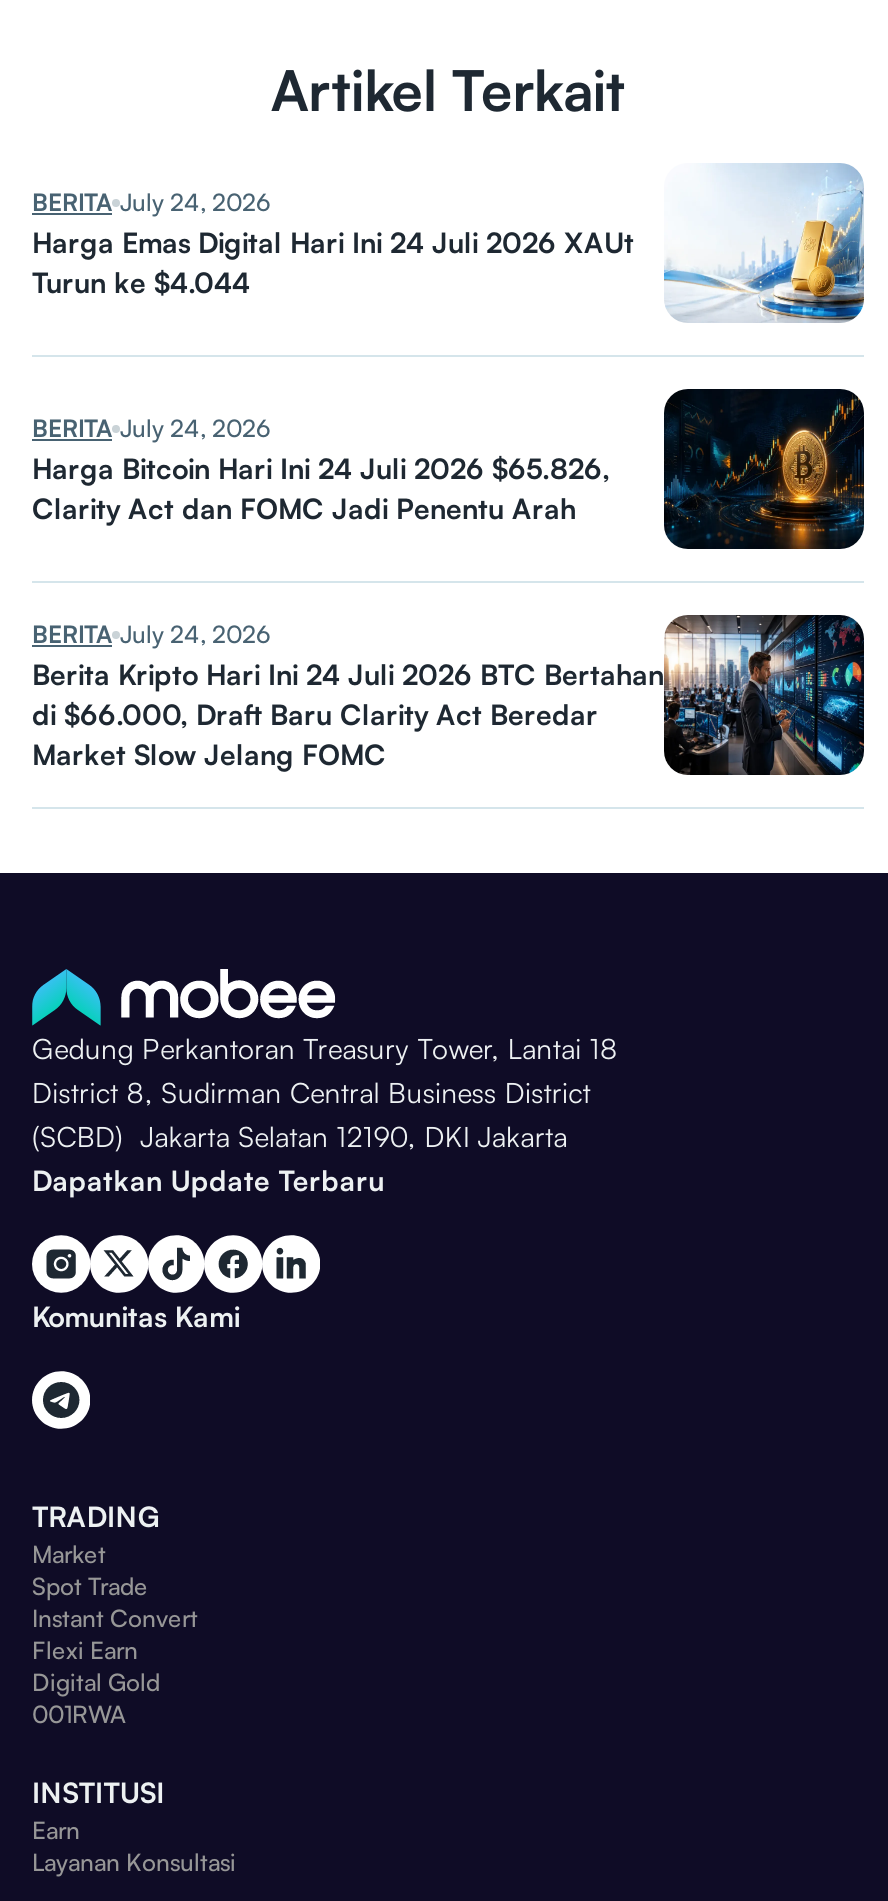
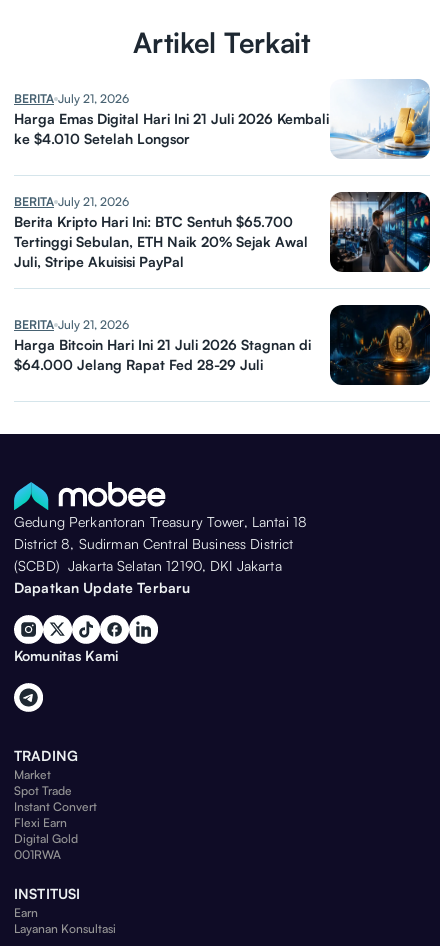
- BERITA July 24, 2026
- Harga Emas Digital Hari Ini 24 Juli 2026 XAUt
- Turun ke $4.044
+ BERITA July 21, 2026
+ Harga Emas Digital Hari Ini 21 Juli 2026 Kembali
+ ke $4.010 Setelah Longsor

moved down: [image]

- BERITA July 24, 2026
- Harga Bitcoin Hari Ini 24 Juli 2026 $65.826,
- Clarity Act dan FOMC Jadi Penentu Arah
+ BERITA July 21, 2026
+ Berita Kripto Hari Ini: BTC Sentuh $65.700
+ Tertinggi Sebulan, ETH Naik 20% Sejak Awal
+ Juli, Stripe Akuisisi PayPal

- BERITA July 24, 2026
- Berita Kripto Hari Ini 24 Juli 2026 BTC Bertahan
- di $66.000, Draft Baru Clarity Act Beredar
- Market Slow Jelang FOMC
+ BERITA July 21, 2026
+ Harga Bitcoin Hari Ini 21 Juli 2026 Stagnan di
+ $64.000 Jelang Rapat Fed 28-29 Juli

moved up: [image]
